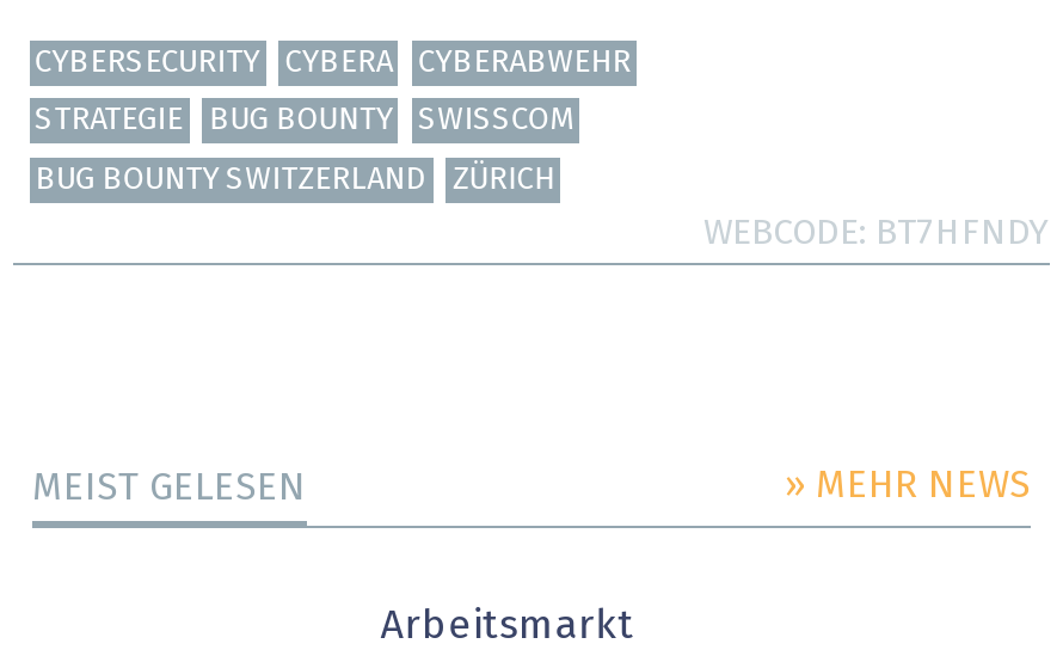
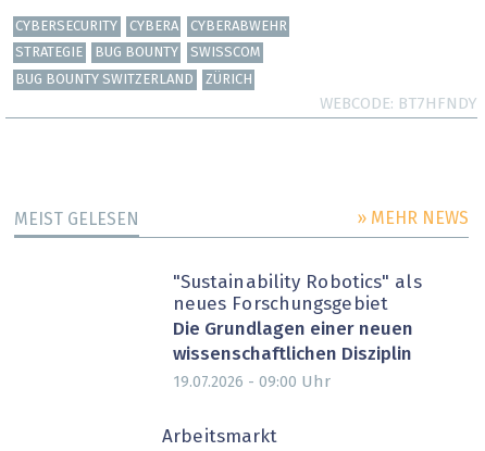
+ "Sustainability Robotics" als
+ neues Forschungsgebiet
+ Die Grundlagen einer neuen
+ wissenschaftlichen Disziplin
+ 19.07.2026 - 09:00 Uhr
